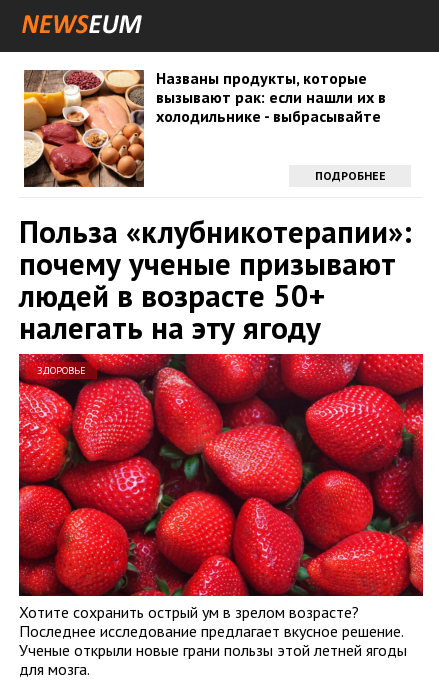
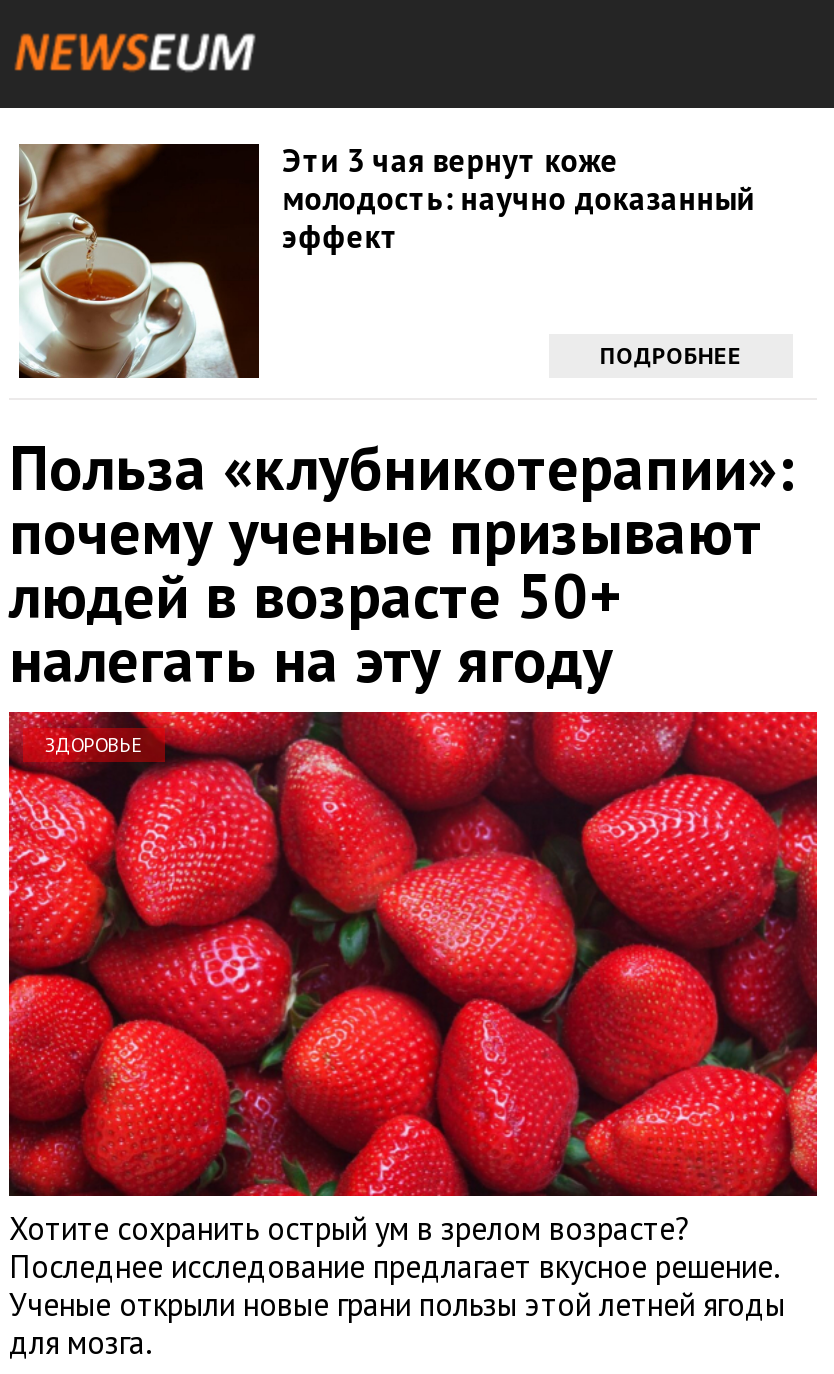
- [image]
- Названы продукты, которые
- вызывают рак: если нашли их в
- холодильнике - выбрасывайте
+ [image]
+ Эти 3 чая вернут коже
+ молодость: научно доказанный
+ эффект
